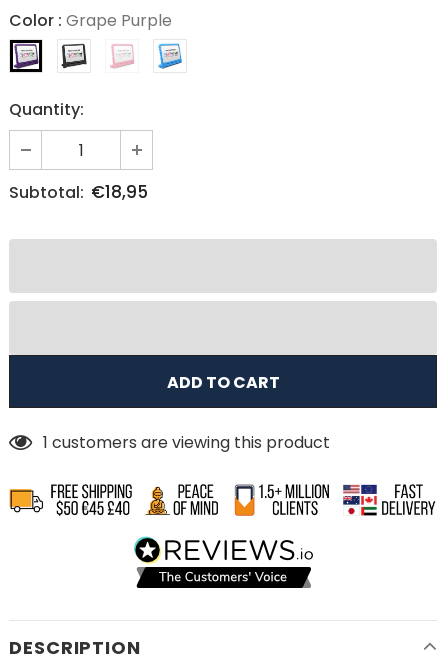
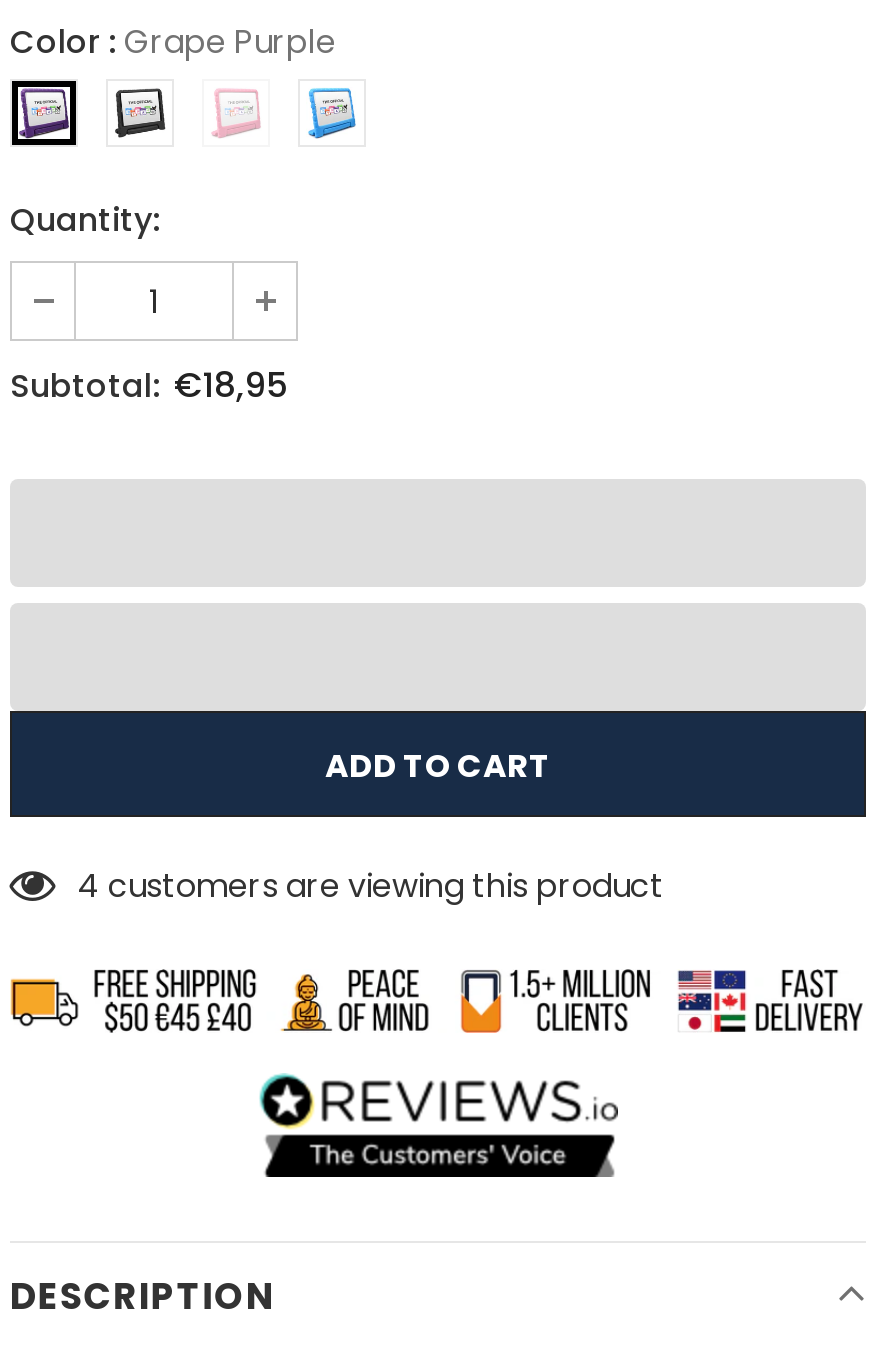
- 1 customers are viewing this product
+ 4 customers are viewing this product
